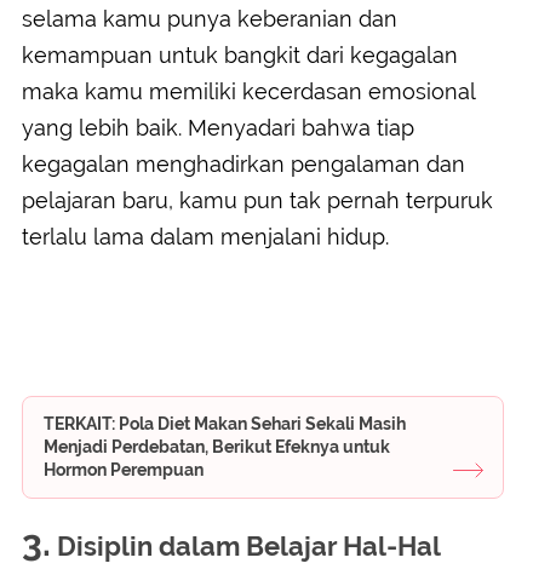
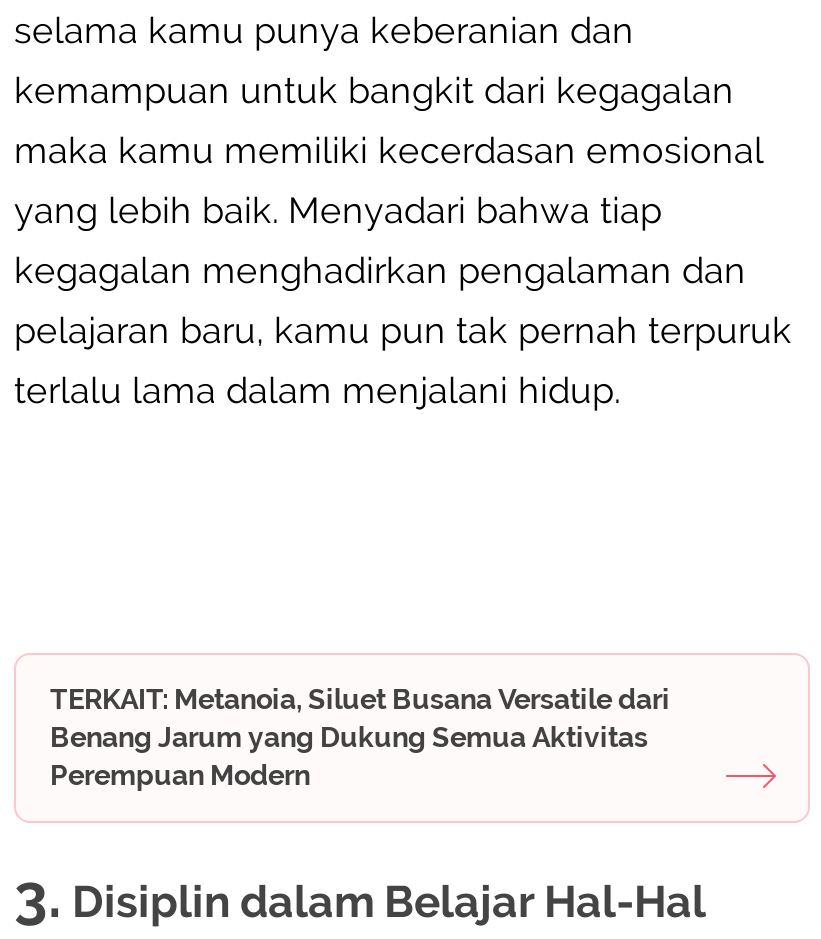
- TERKAIT: Pola Diet Makan Sehari Sekali Masih
- Menjadi Perdebatan, Berikut Efeknya untuk
- Hormon Perempuan
+ TERKAIT: Metanoia, Siluet Busana Versatile dari
+ Benang Jarum yang Dukung Semua Aktivitas
+ Perempuan Modern
